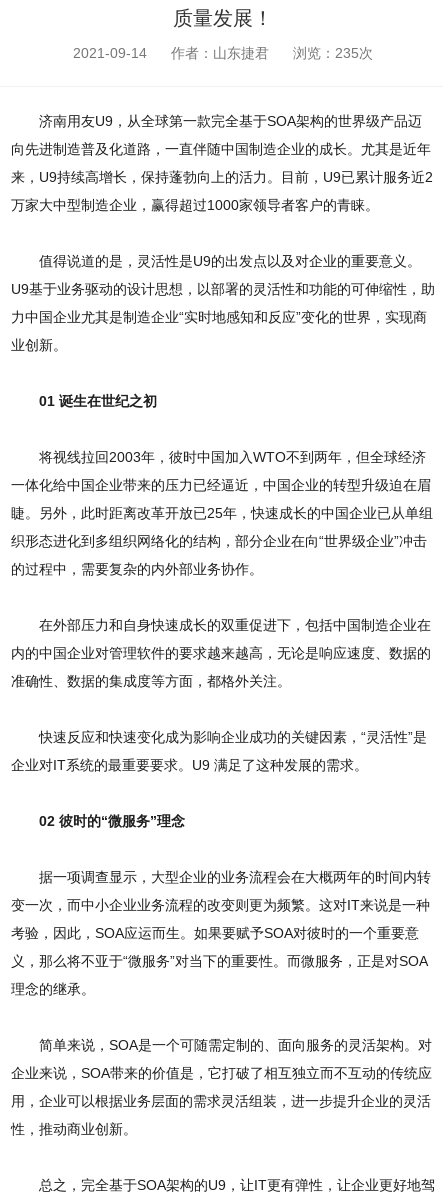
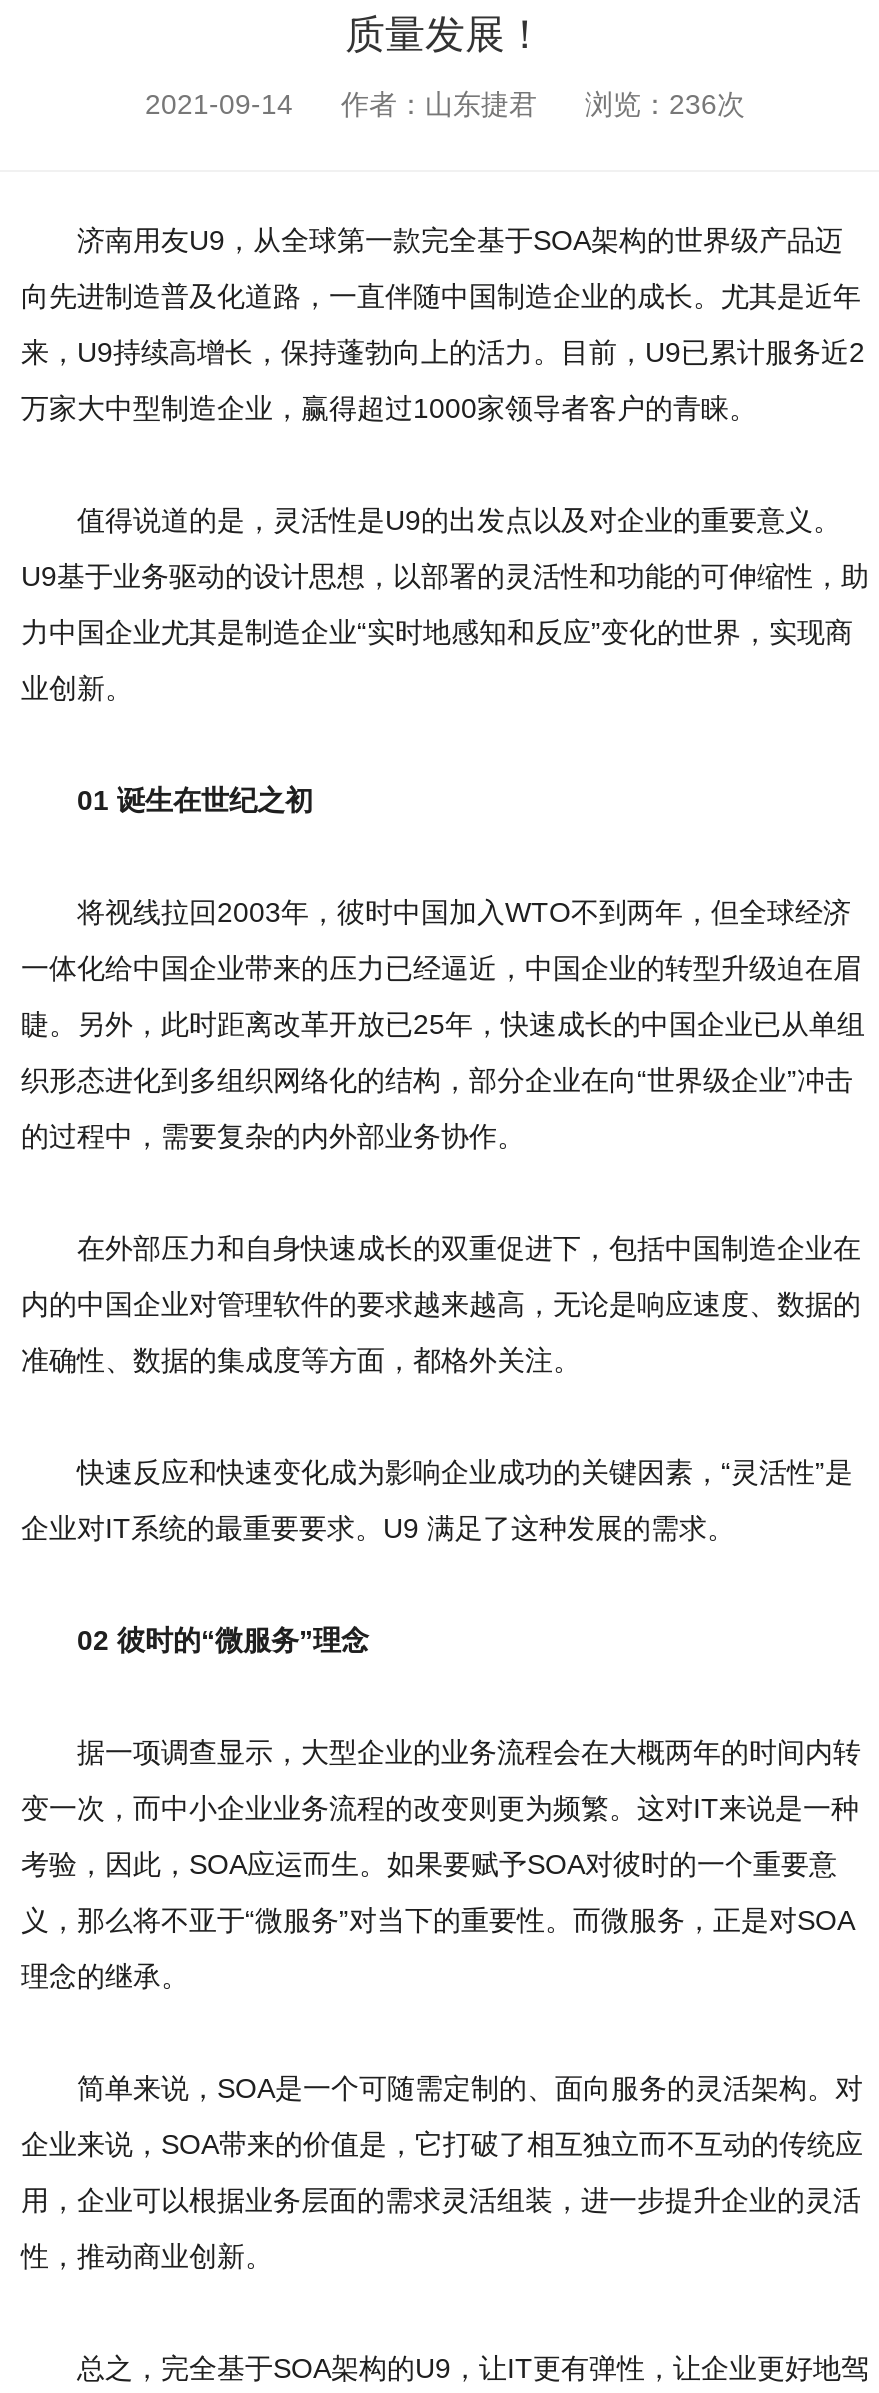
- 2021-09-14 作者：山东捷君 浏览：235次
+ 2021-09-14 作者：山东捷君 浏览：236次
